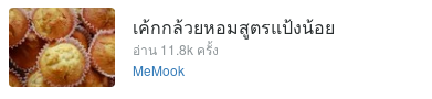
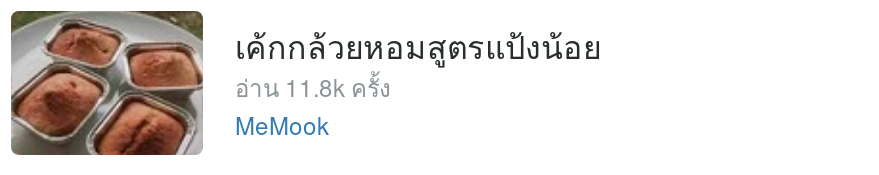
- [image]
+ [image]
